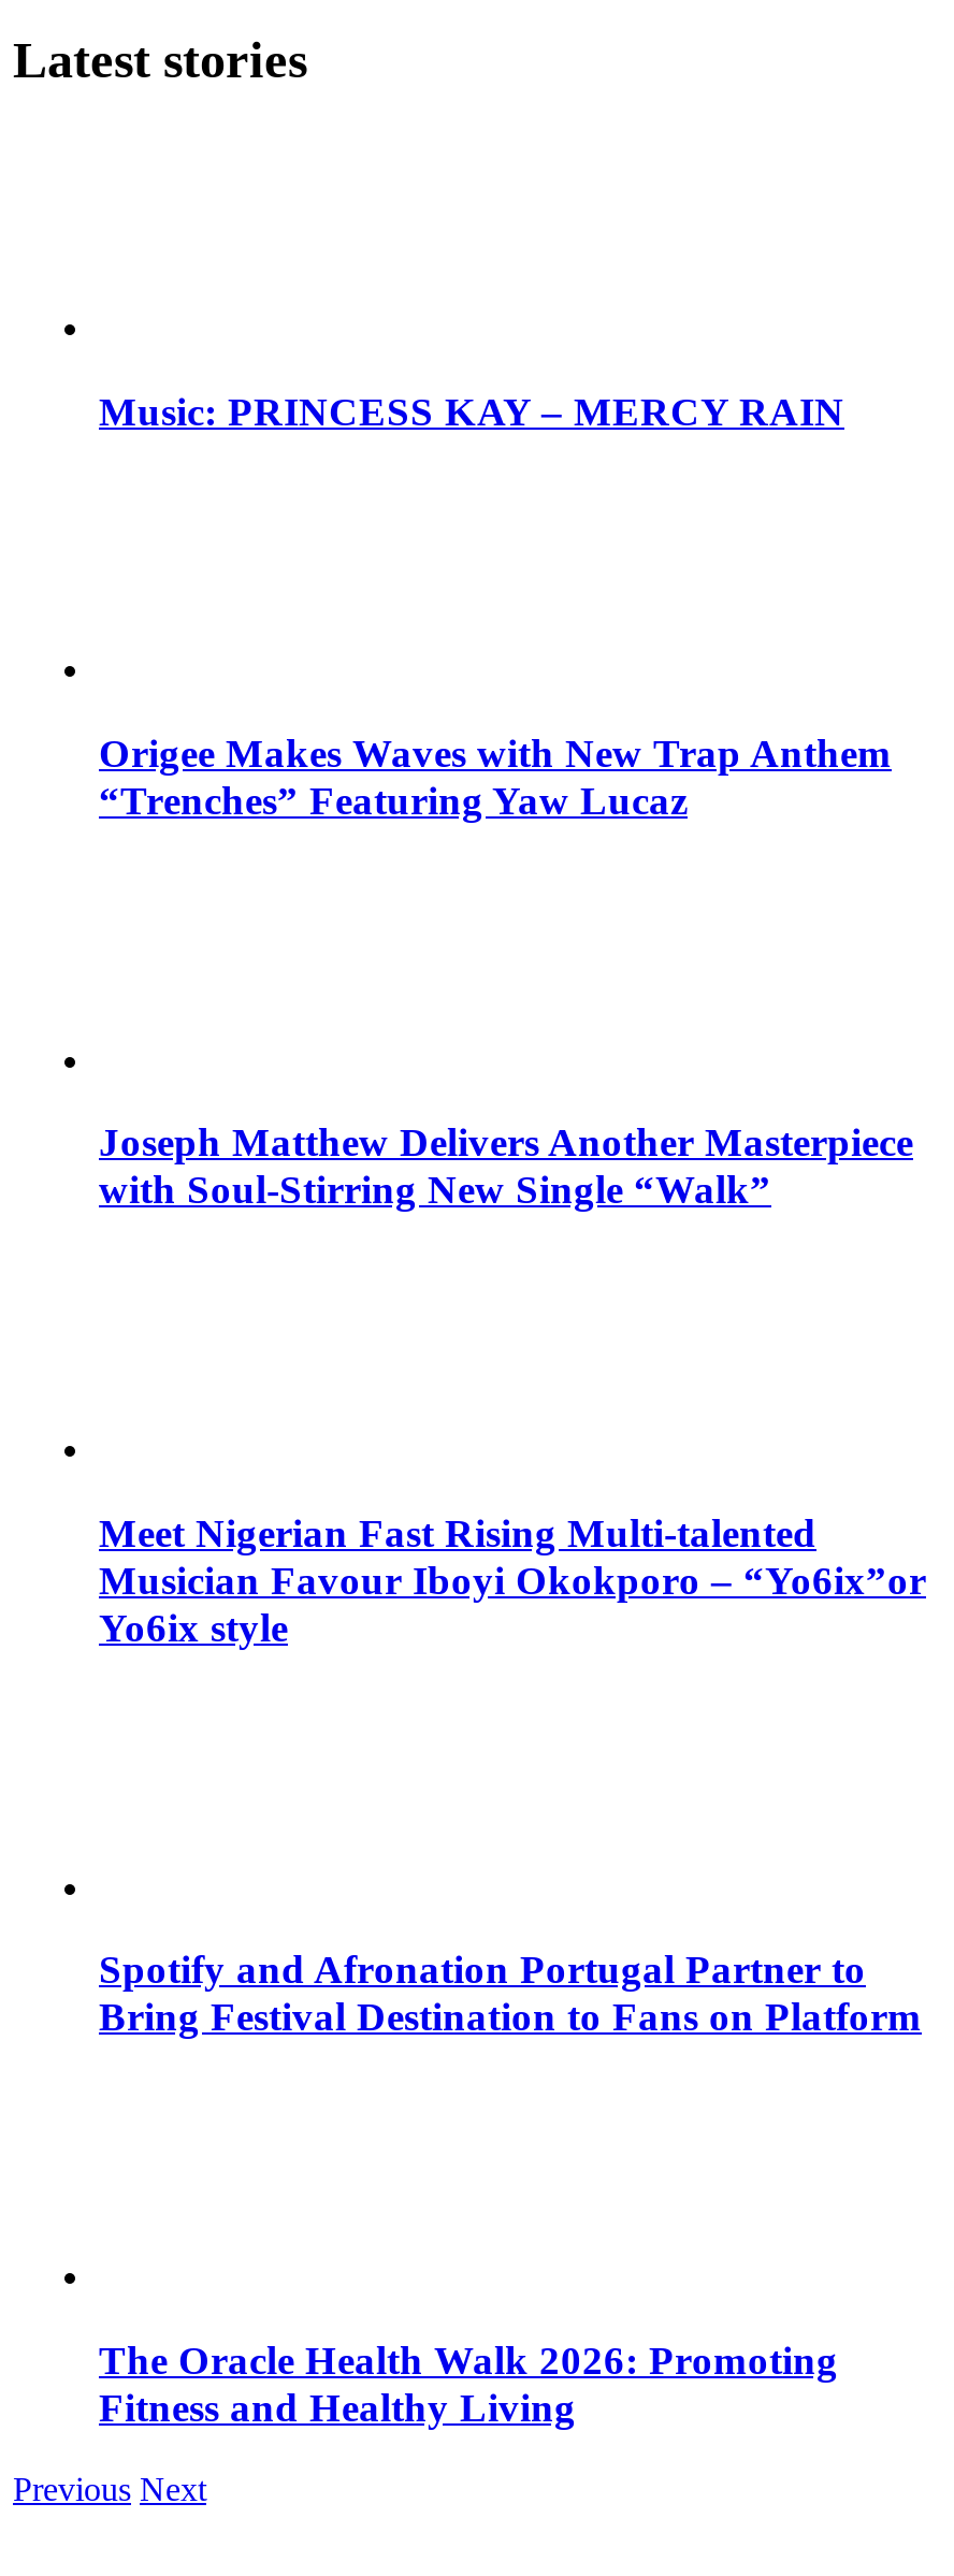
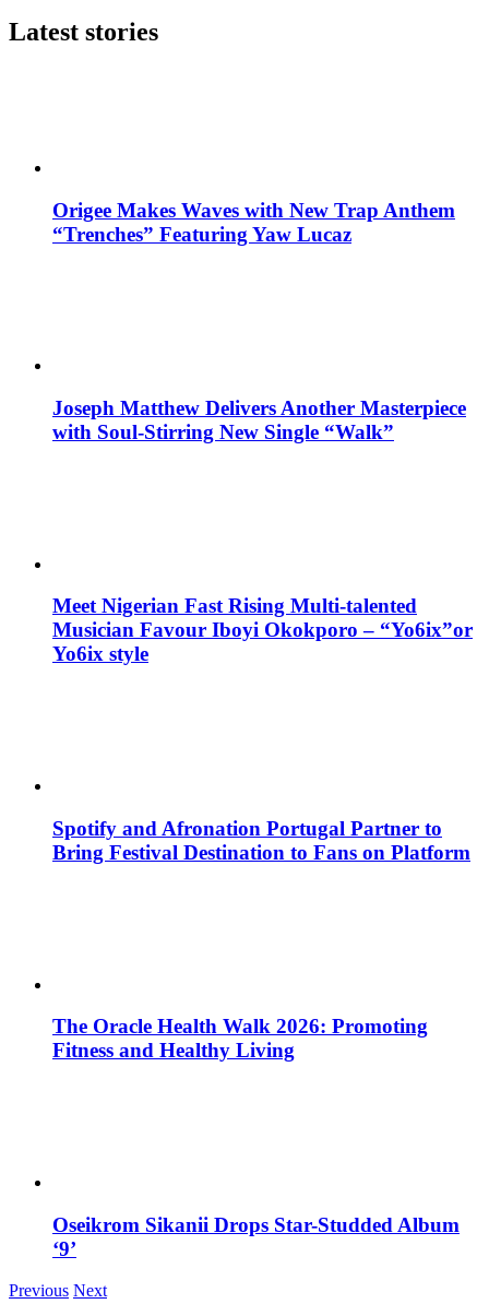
- Music: PRINCESS KAY – MERCY RAIN

moved up: Origee Makes Waves with New Trap Anthem | “Trenches” Featuring Yaw Lucaz | Joseph Matthew Delivers Another Masterpiece | ... | The Oracle Health Walk 2026: Promoting | Fitness and Healthy Living

+ Oseikrom Sikanii Drops Star-Studded Album
+ ‘9’
